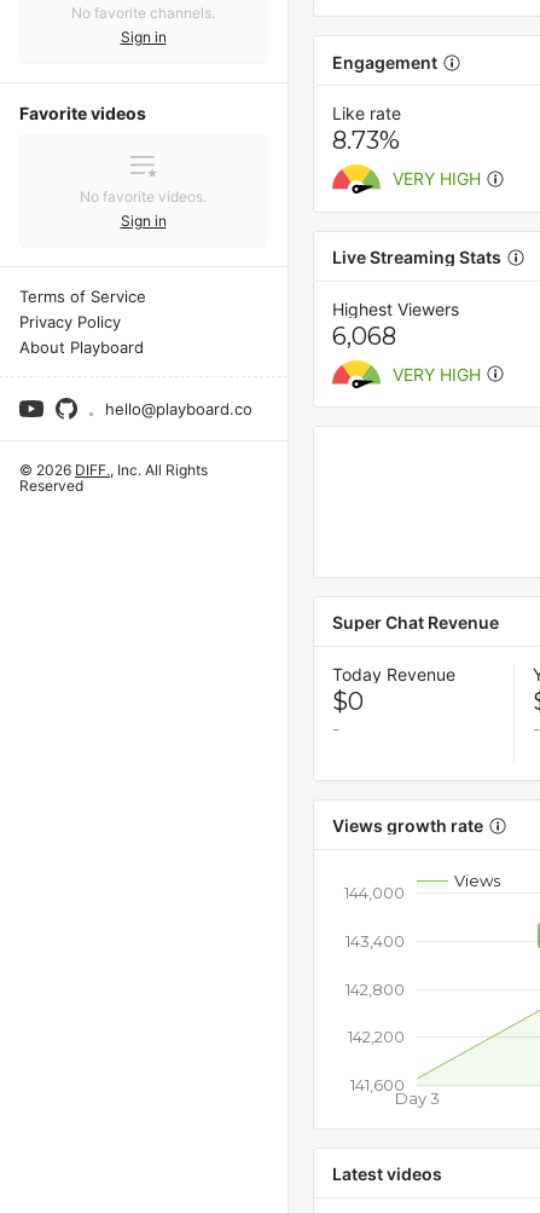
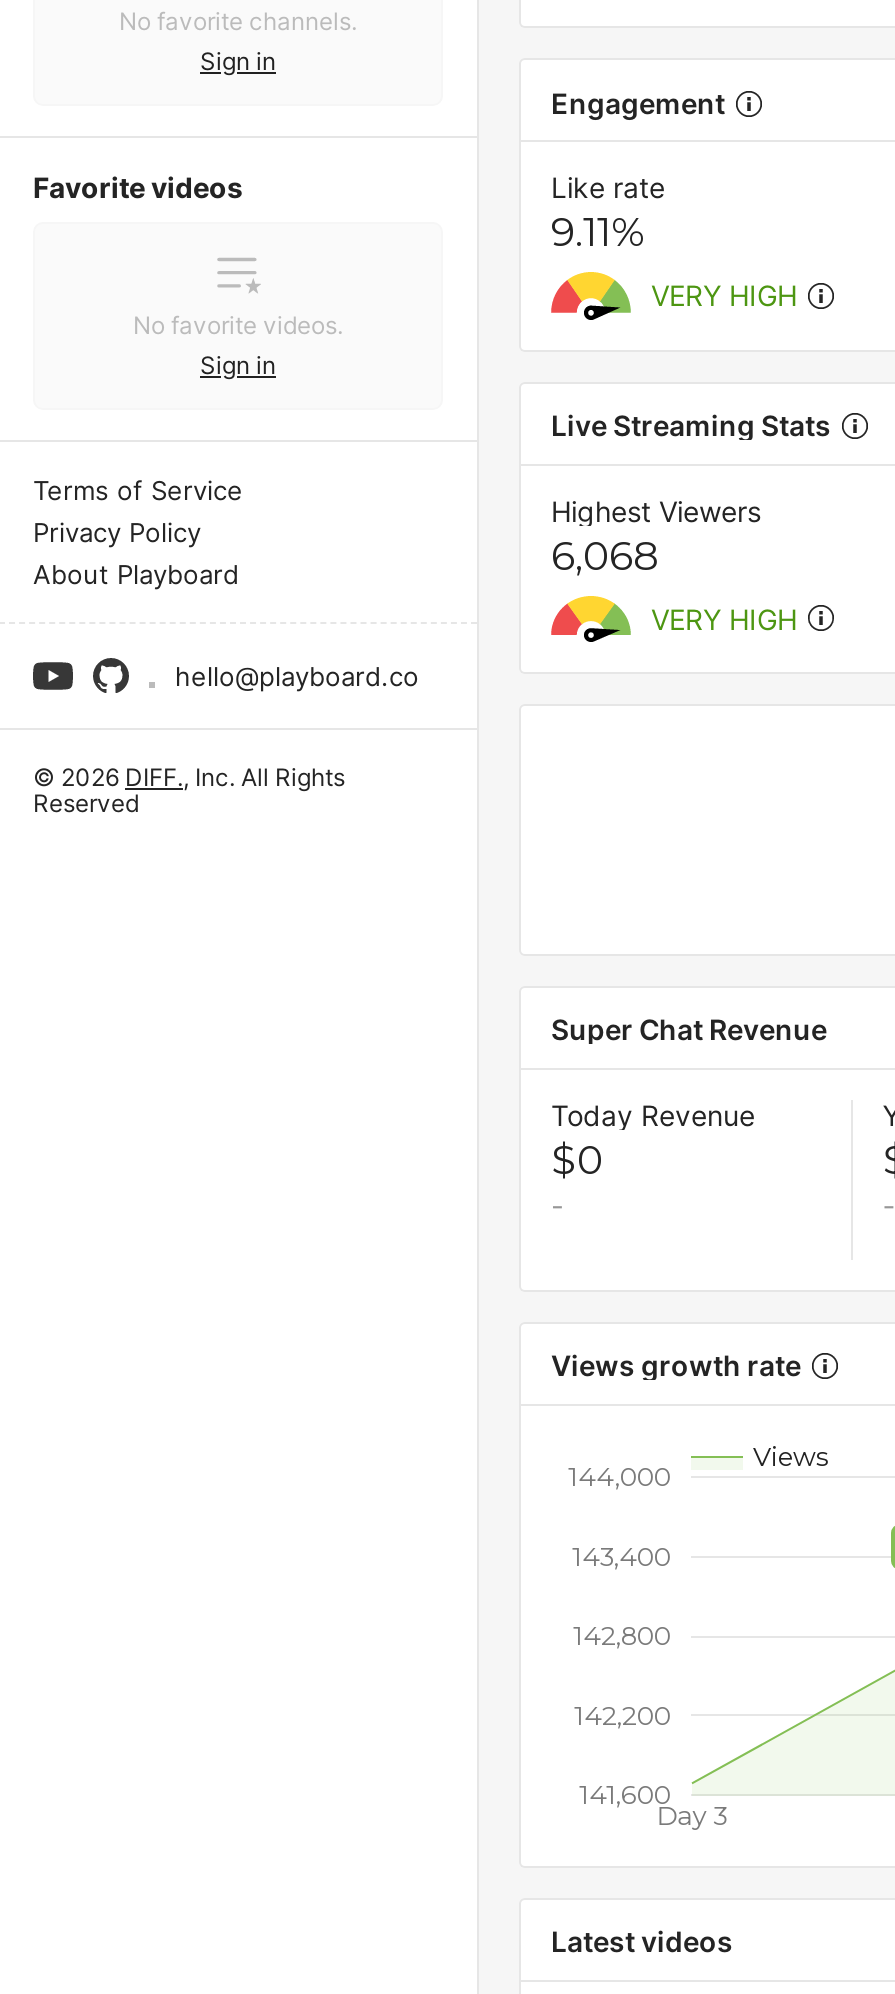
- 8.73%
+ 9.11%
